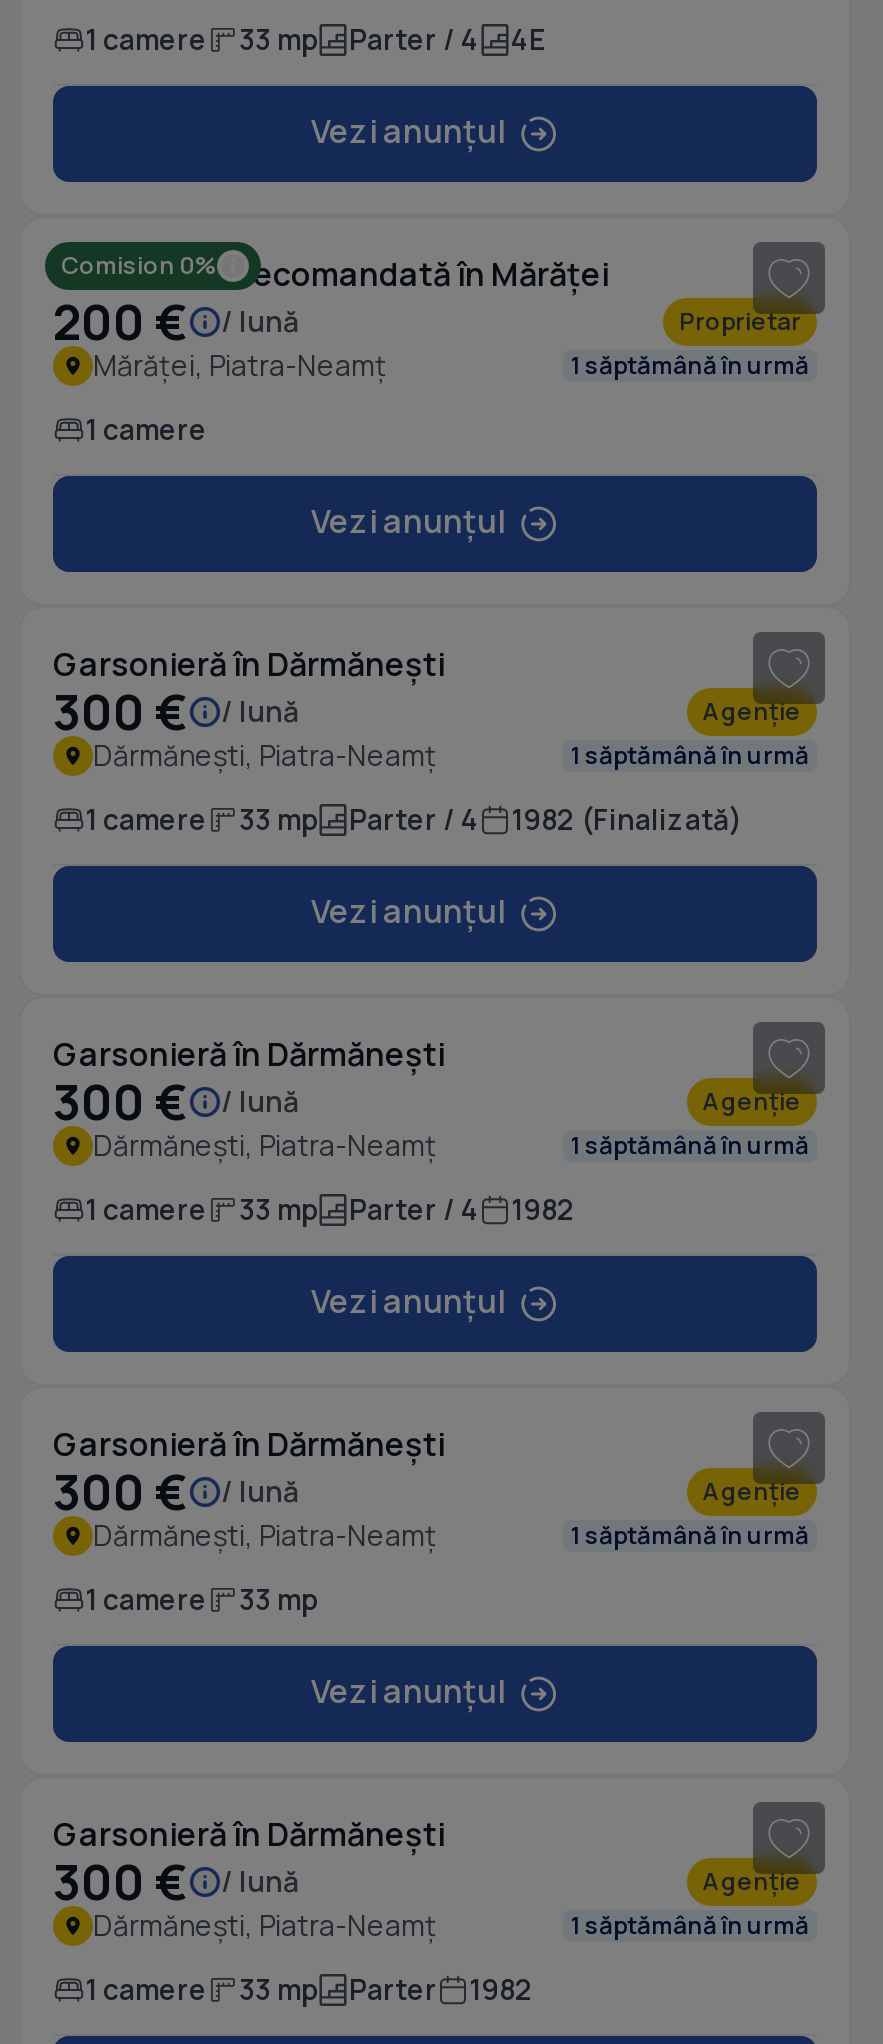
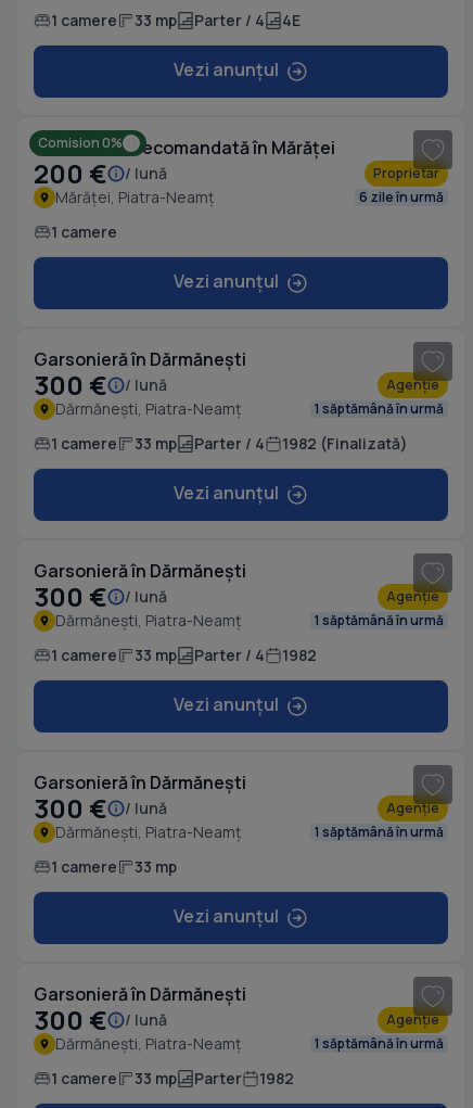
- 1 săptămână în urmă
+ 6 zile în urmă
